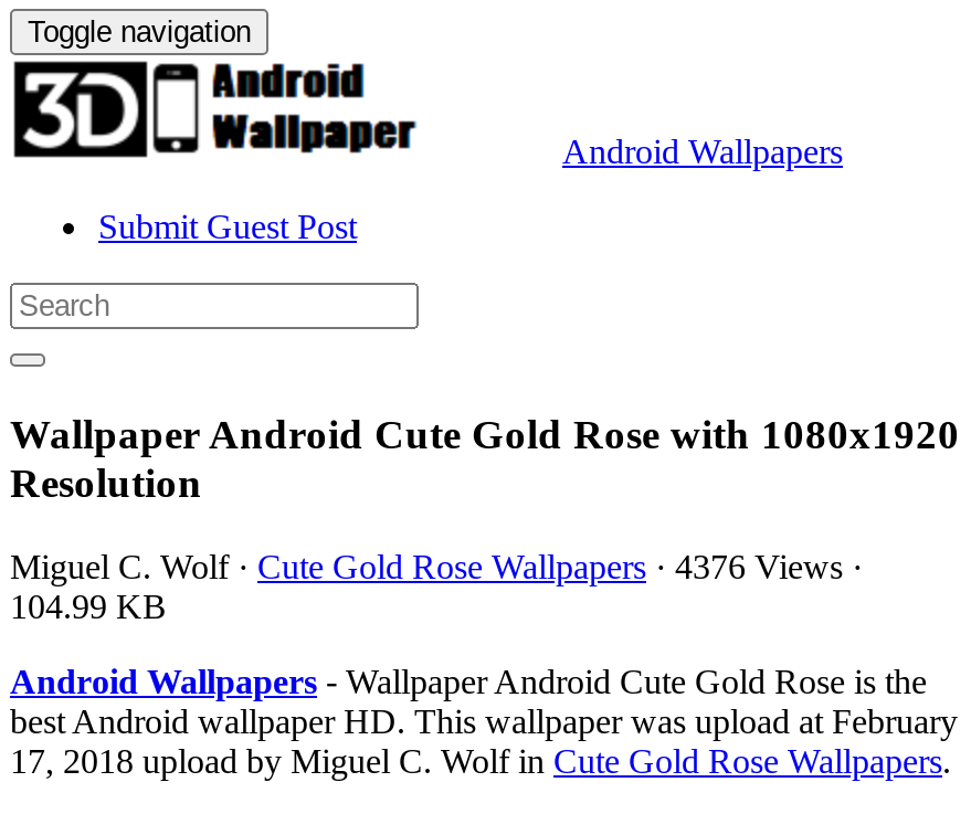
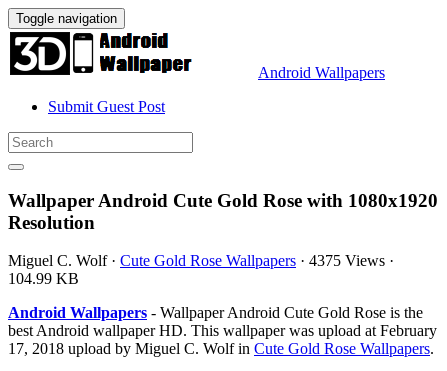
- Miguel C. Wolf · Cute Gold Rose Wallpapers · 4376 Views ·
+ Miguel C. Wolf · Cute Gold Rose Wallpapers · 4375 Views ·
